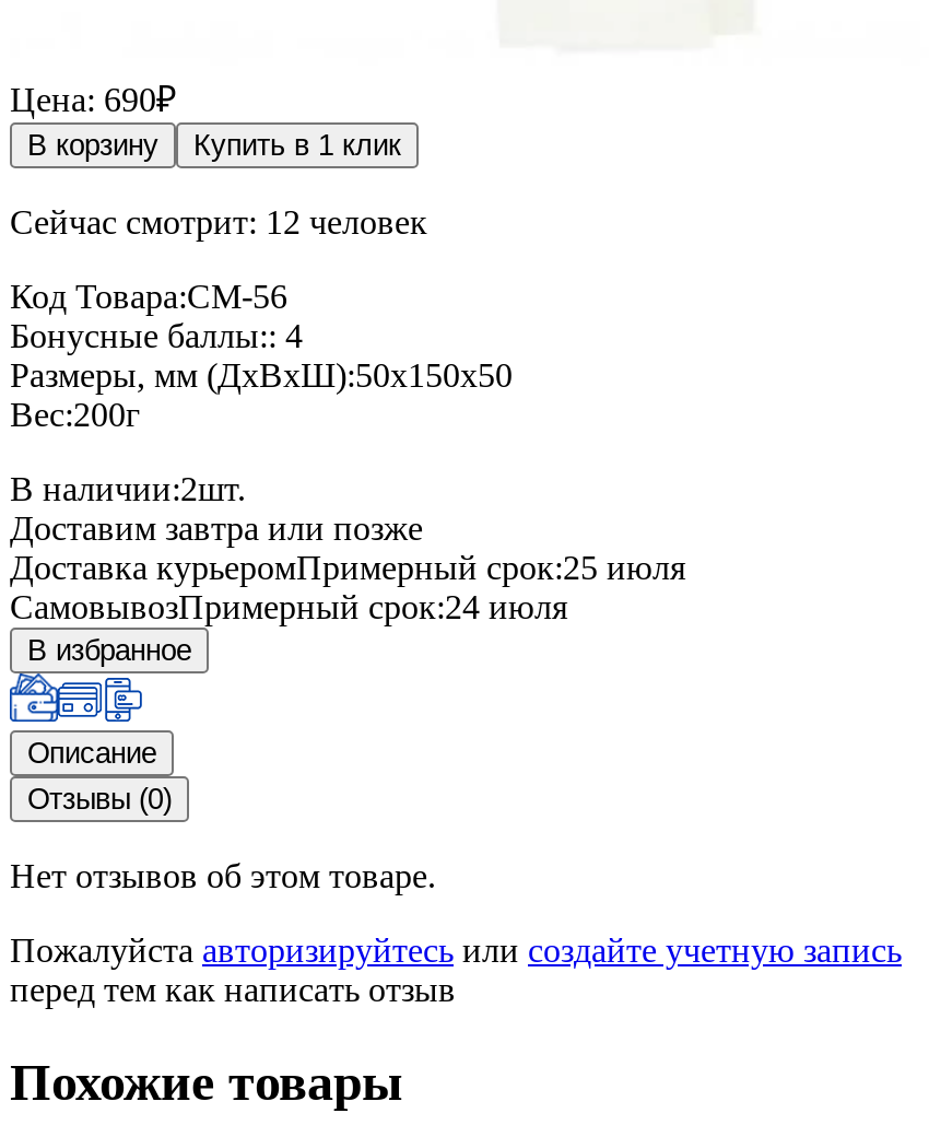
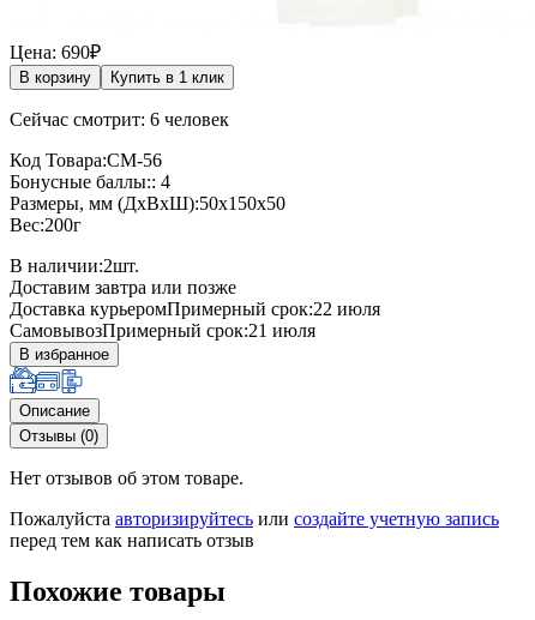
- Сейчас смотрит: 12 человек
+ Сейчас смотрит: 6 человек

- Доставка курьеромПримерный срок:25 июля
+ Доставка курьеромПримерный срок:22 июля

- СамовывозПримерный срок:24 июля
+ СамовывозПримерный срок:21 июля
